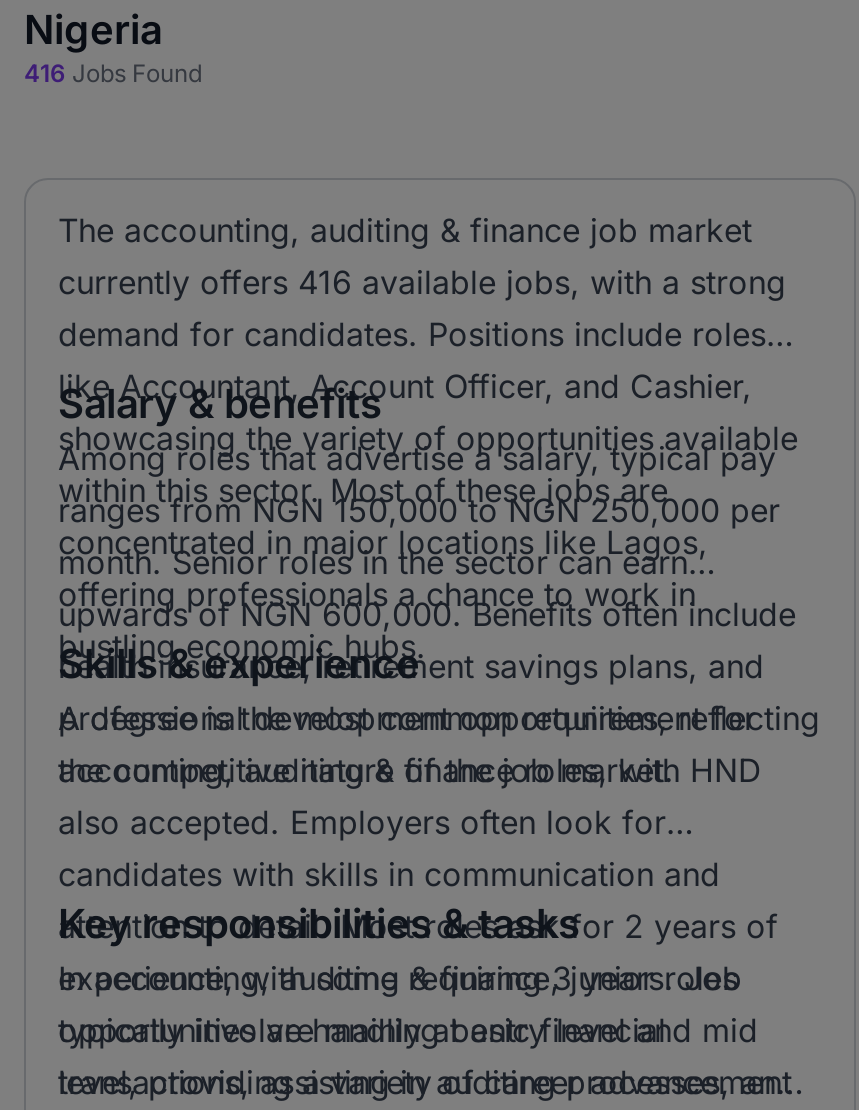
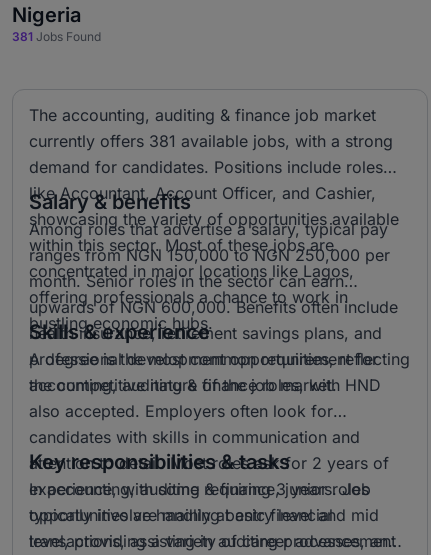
- 416 Jobs Found
+ 381 Jobs Found

- currently offers 416 available jobs, with a strong
+ currently offers 381 available jobs, with a strong
